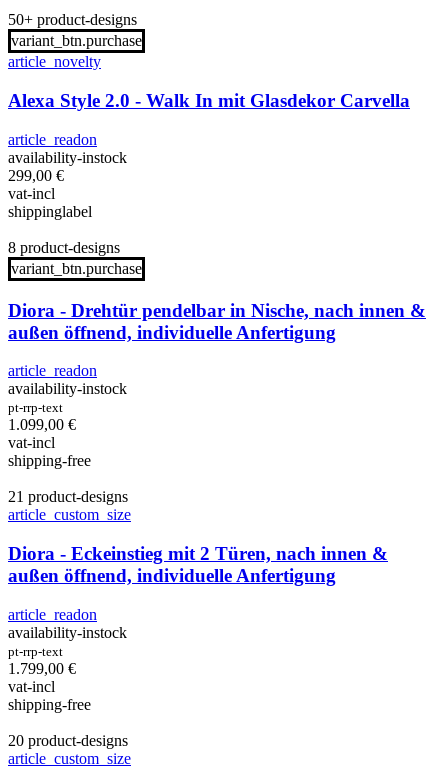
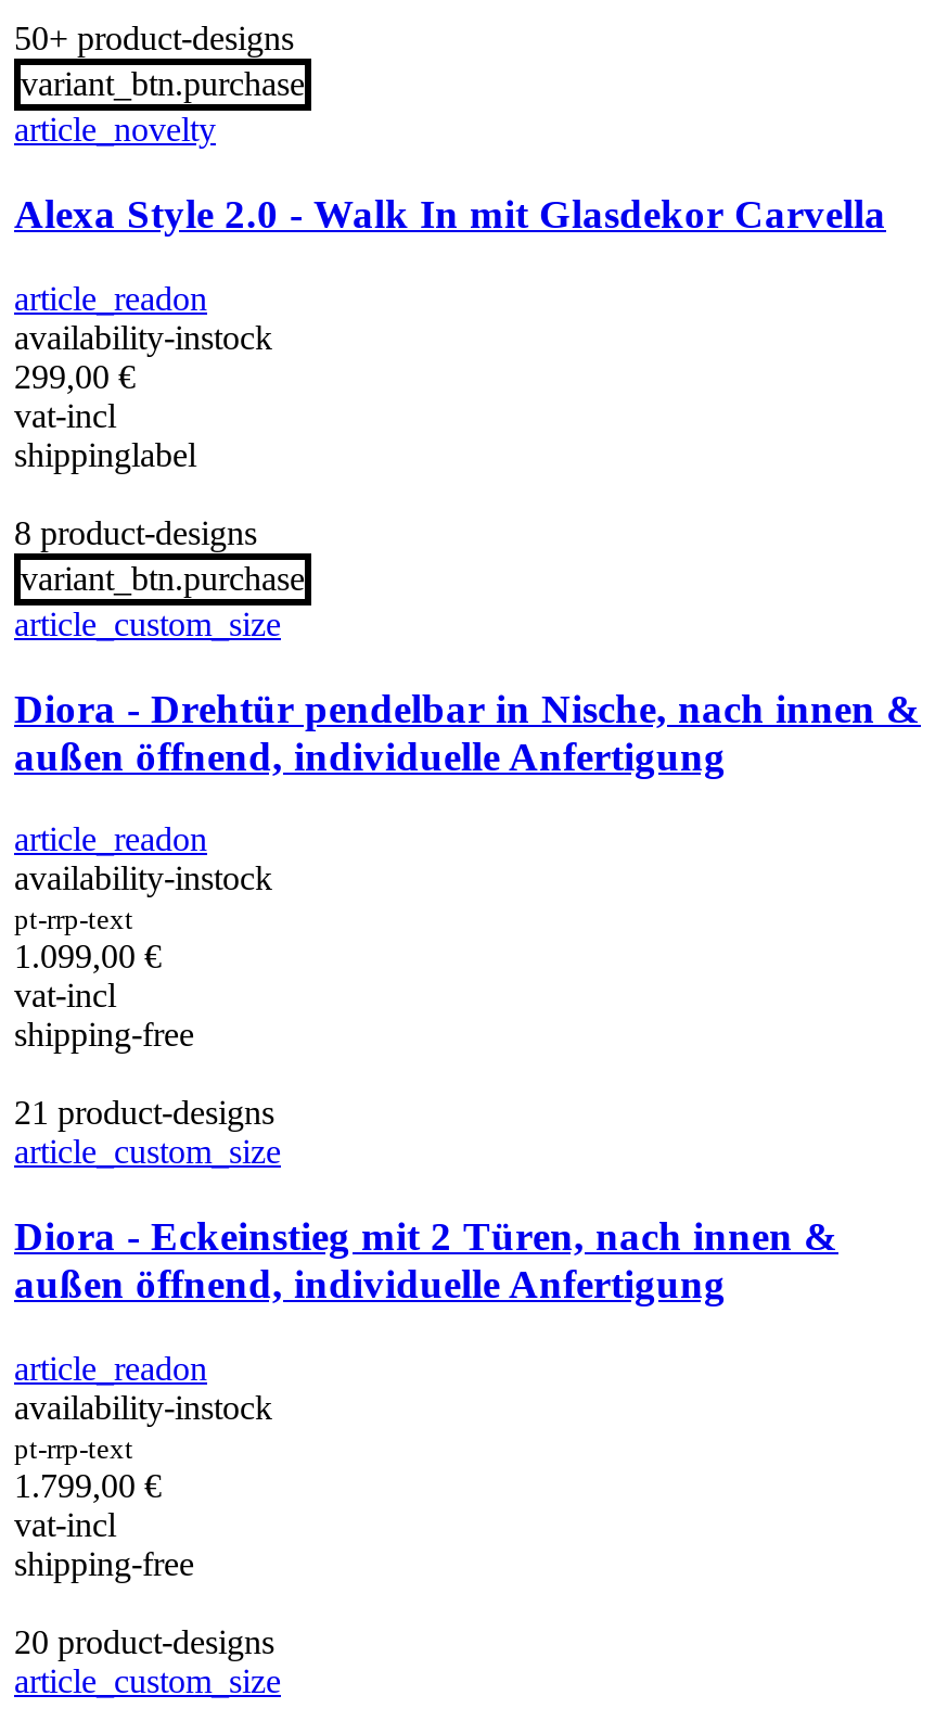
+ article_custom_size
